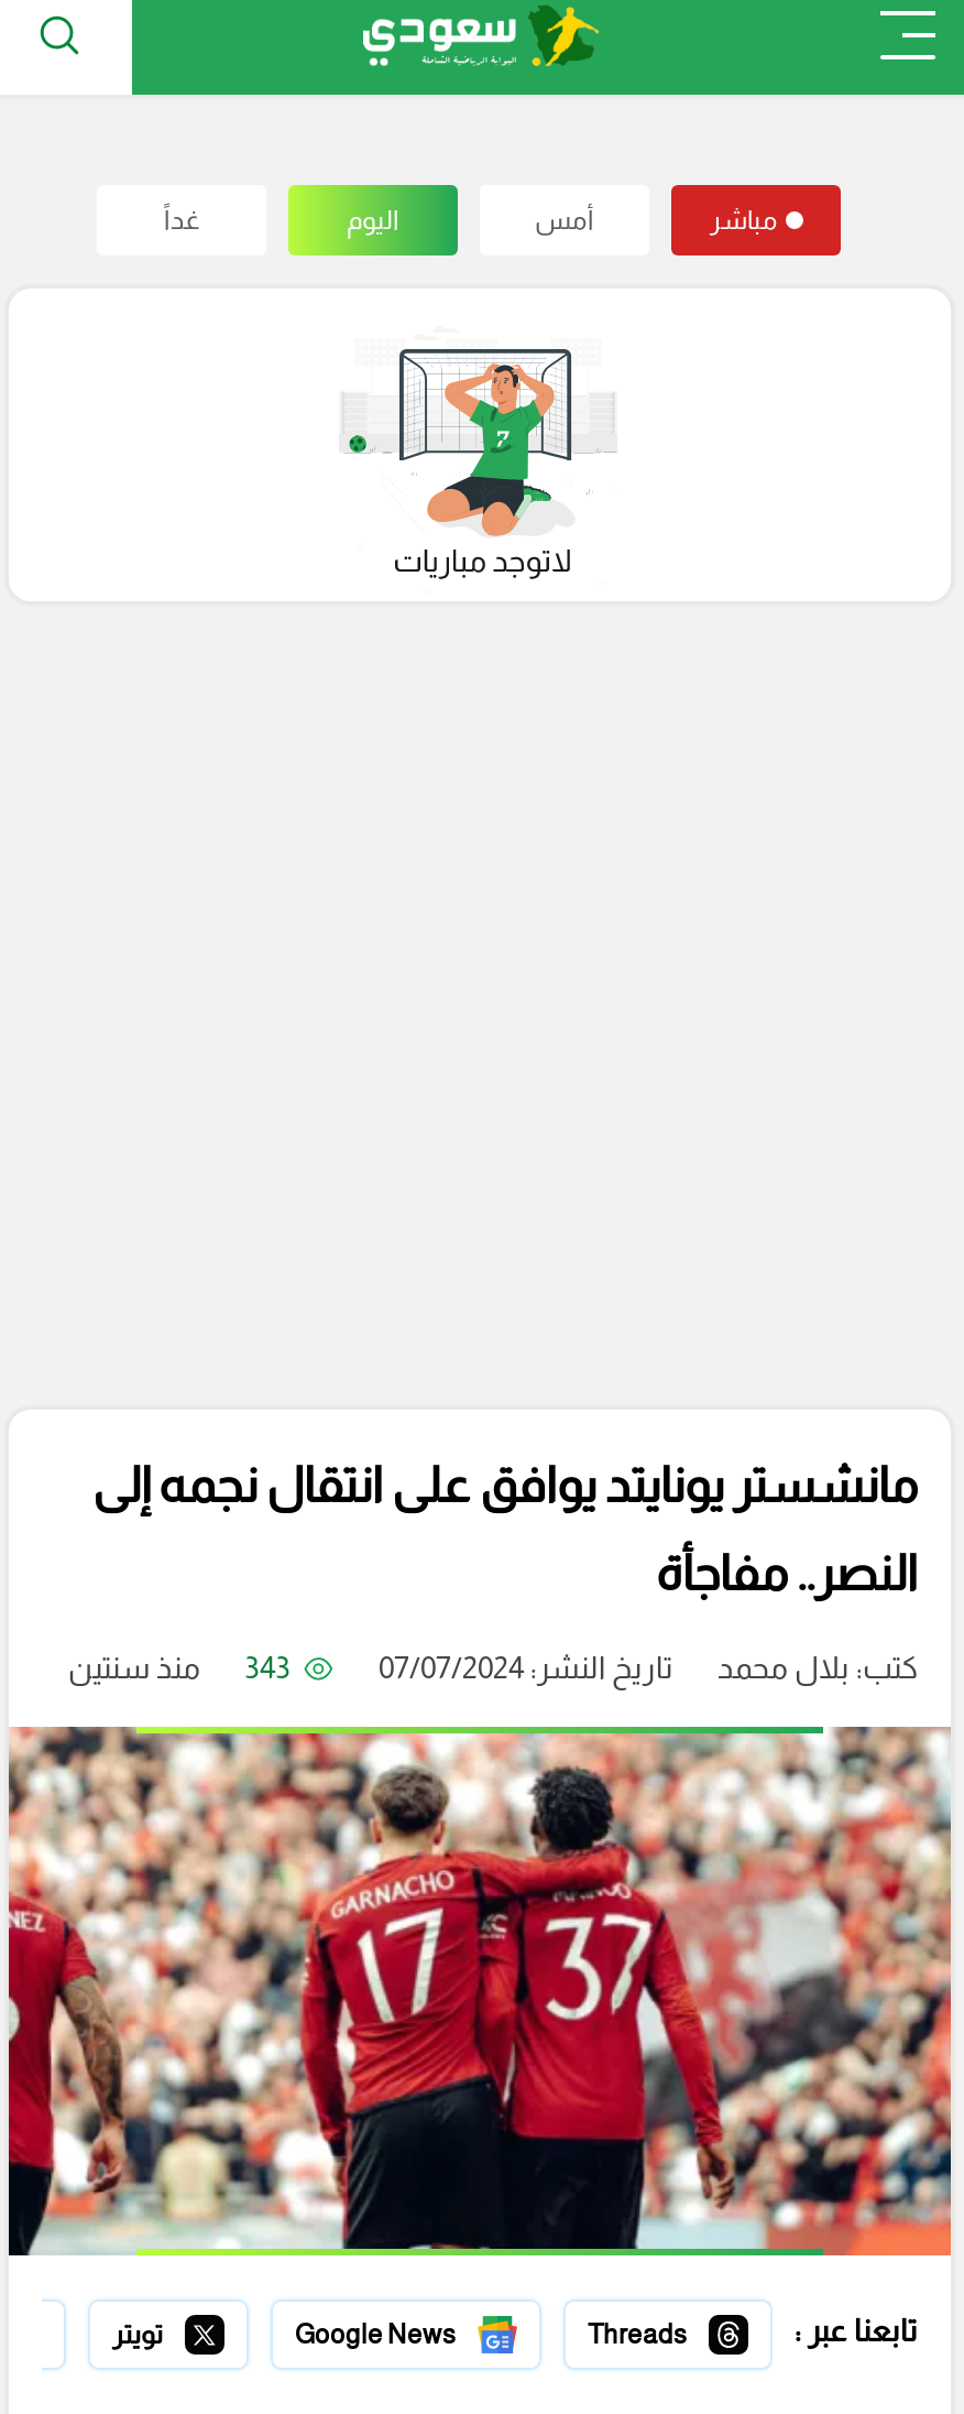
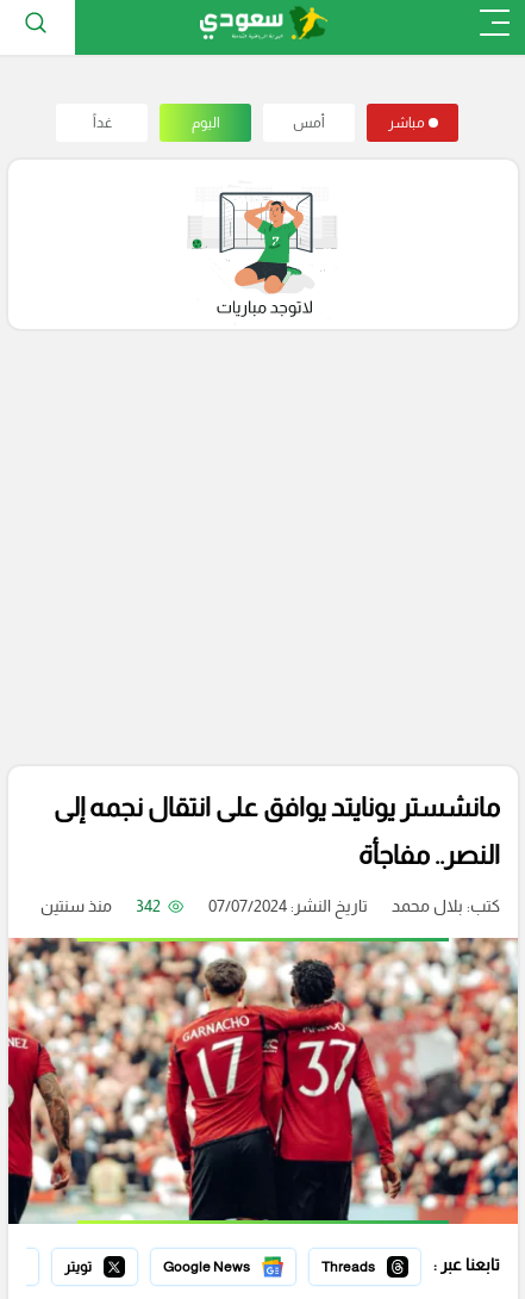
- 343
+ 342
